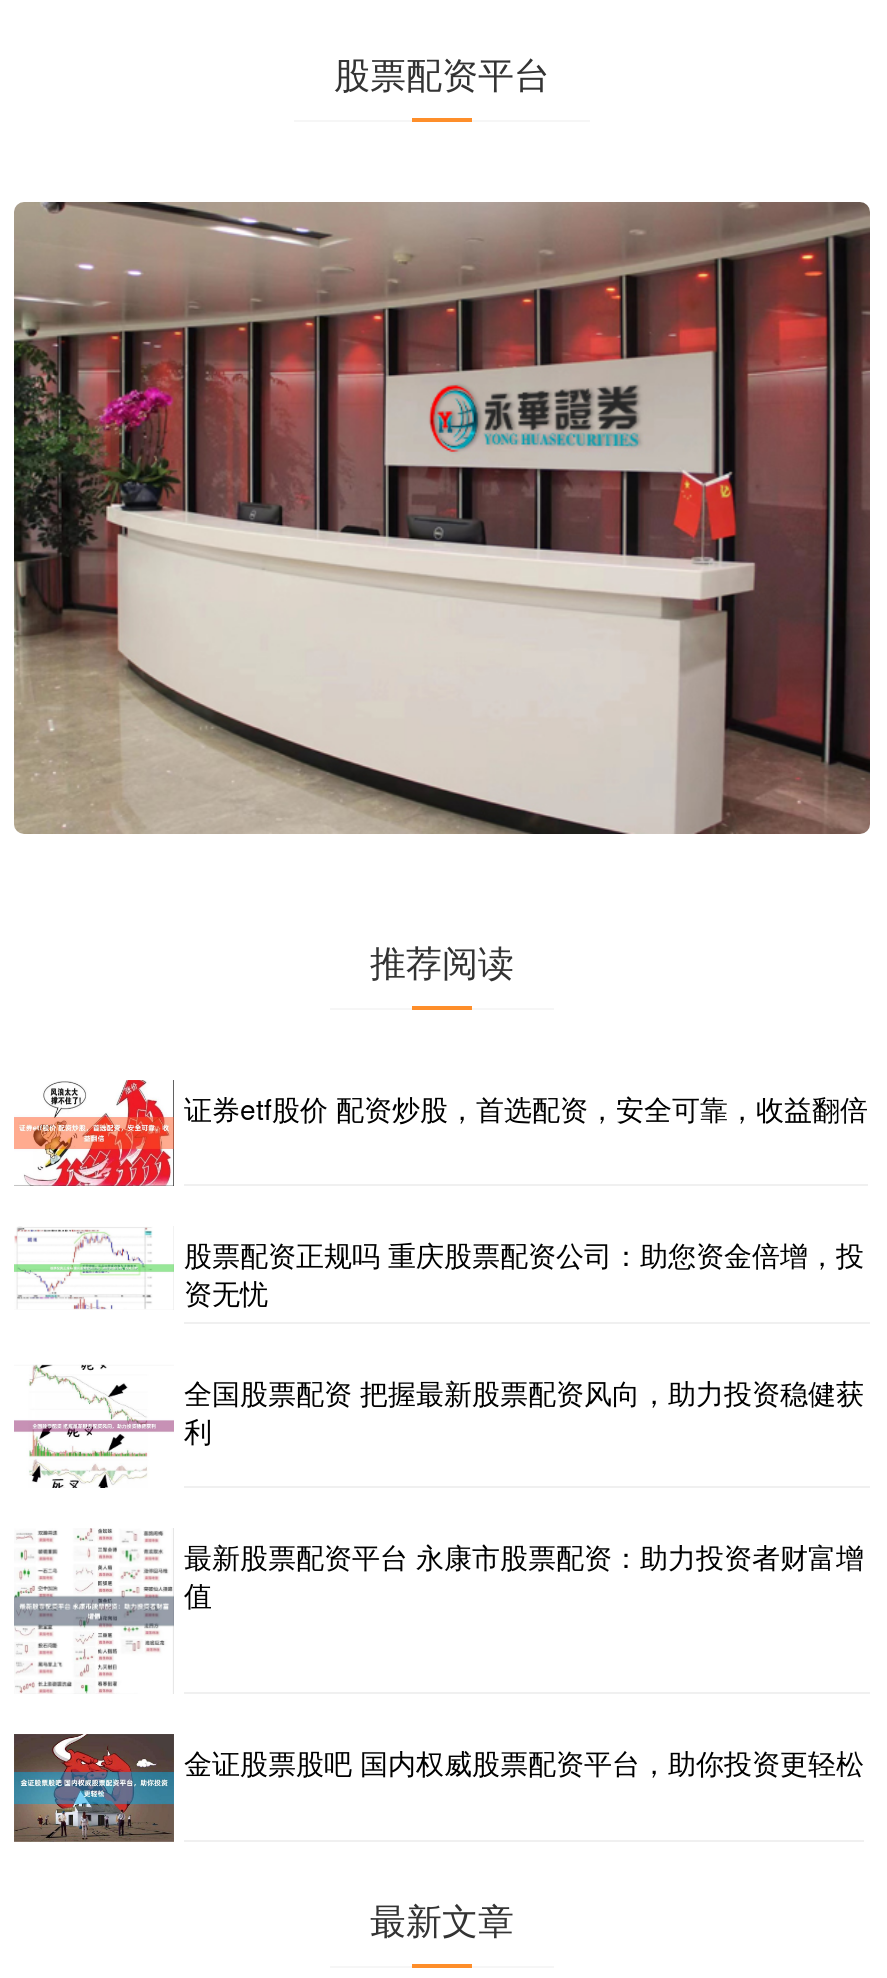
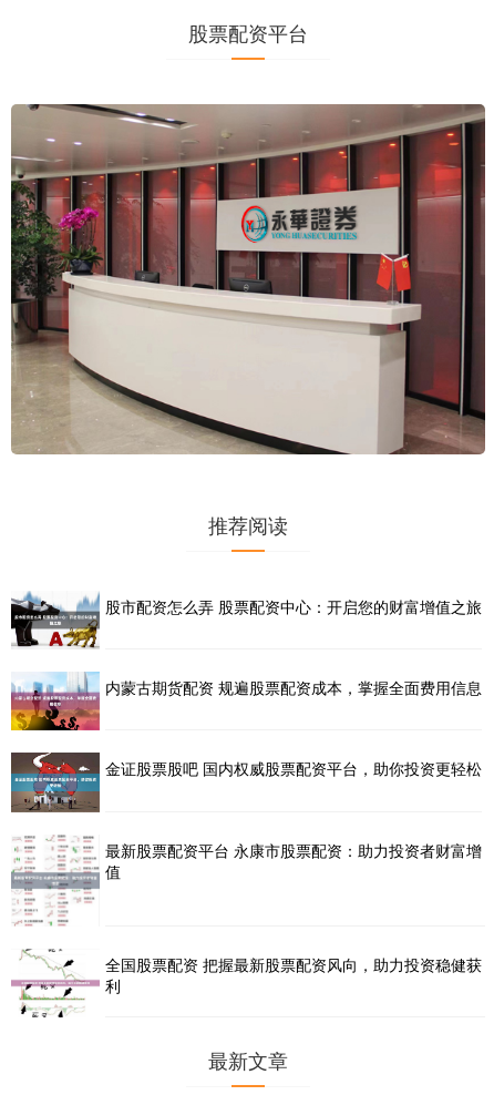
- [image]
- 证券etf股价 配资炒股，首选配资，安全可靠，收益翻倍
+ [image]
+ 股市配资怎么弄 股票配资中心：开启您的财富增值之旅

- [image]
- 股票配资正规吗 重庆股票配资公司：助您资金倍增，投
- 资无忧
+ [image]
+ 内蒙古期货配资 规遍股票配资成本，掌握全面费用信息

moved down: [image] | 全国股票配资 把握最新股票配资风向，助力投资稳健获 | 利

moved up: [image] | 金证股票股吧 国内权威股票配资平台，助你投资更轻松
